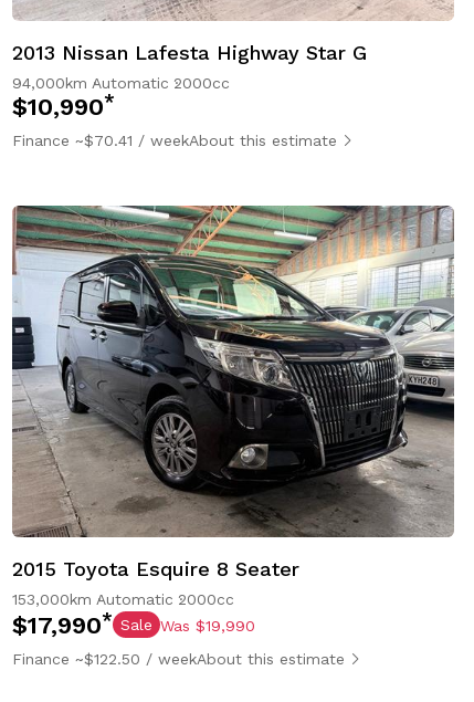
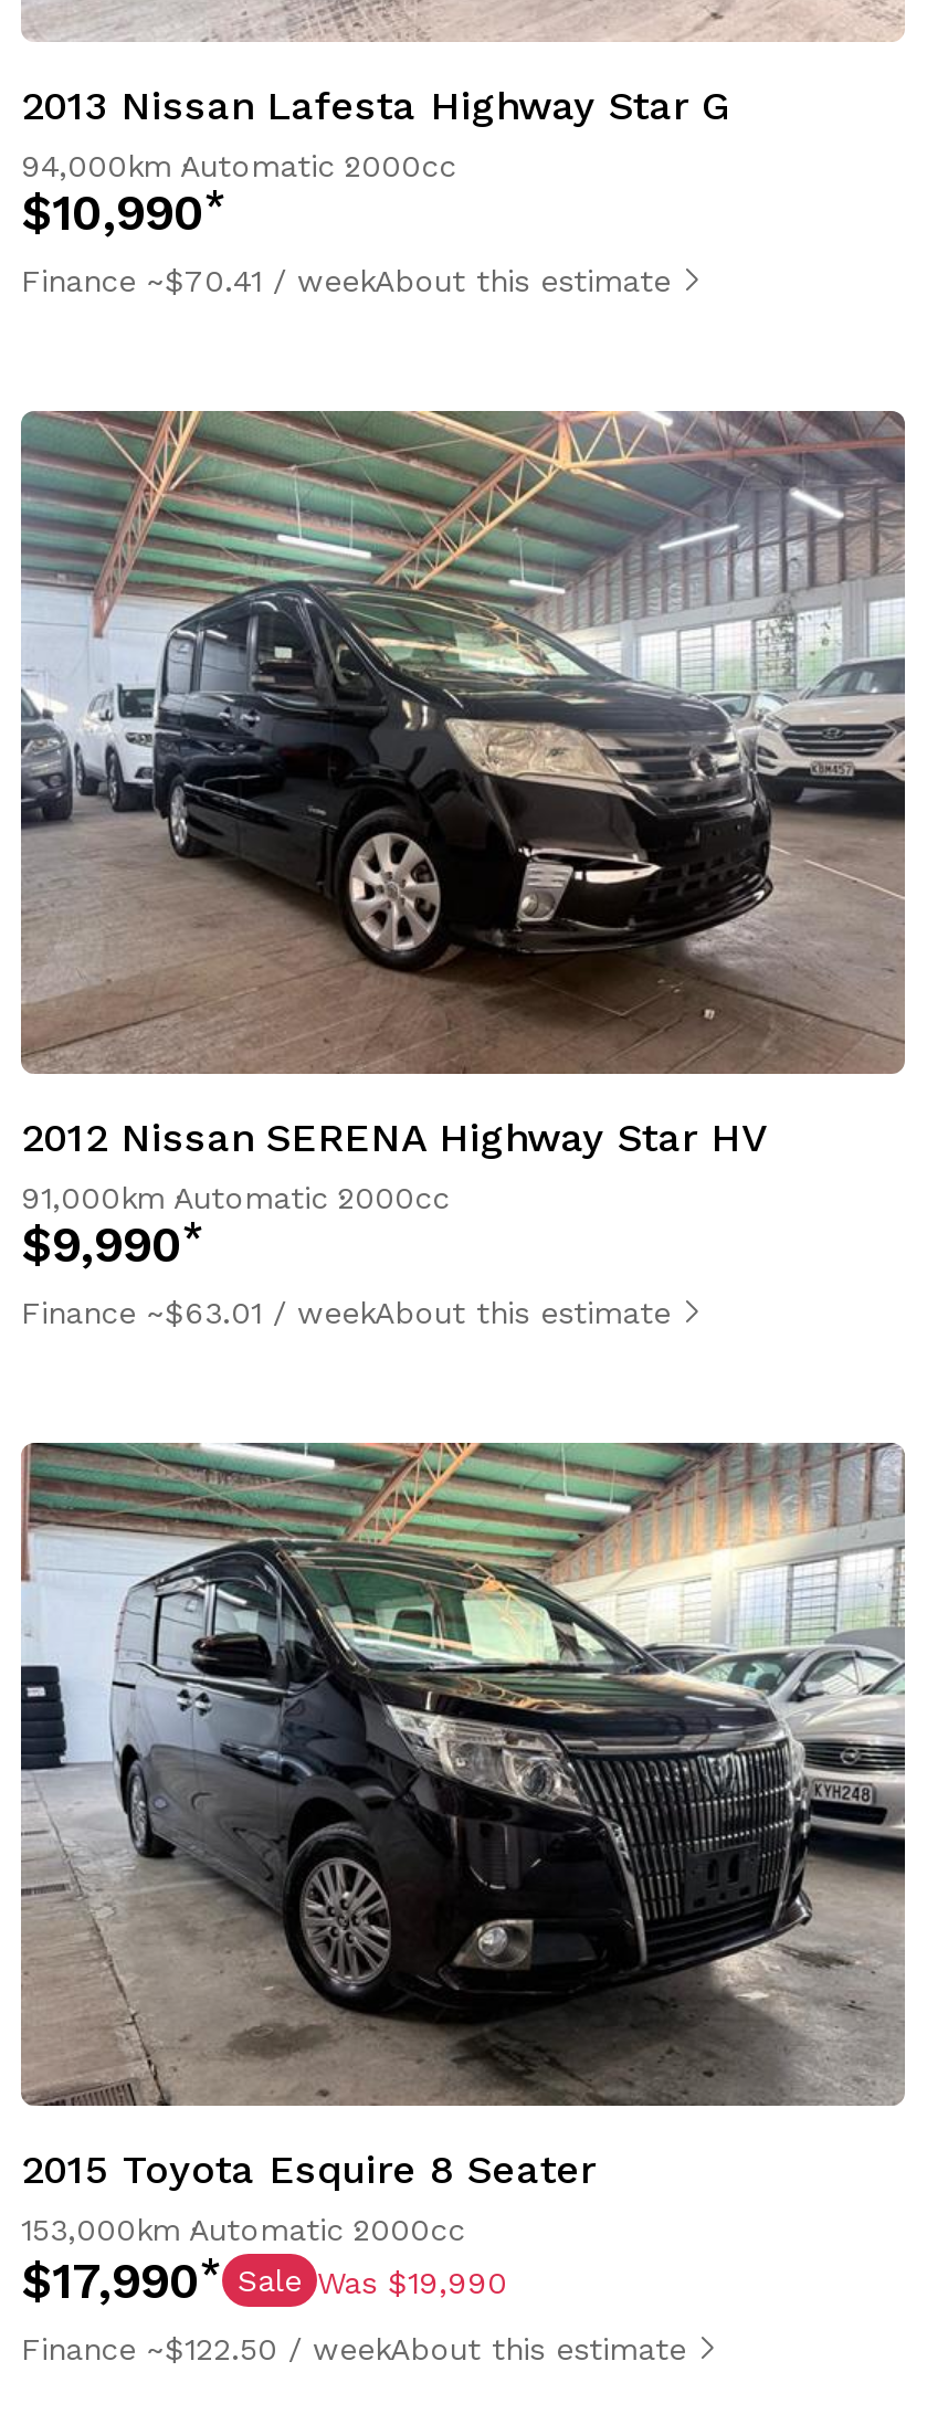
+ [image]
+ 2012 Nissan SERENA Highway Star HV
+ 91,000km Automatic 2000cc
+ $9,990*
+ Finance ~$63.01 / weekAbout this estimate
